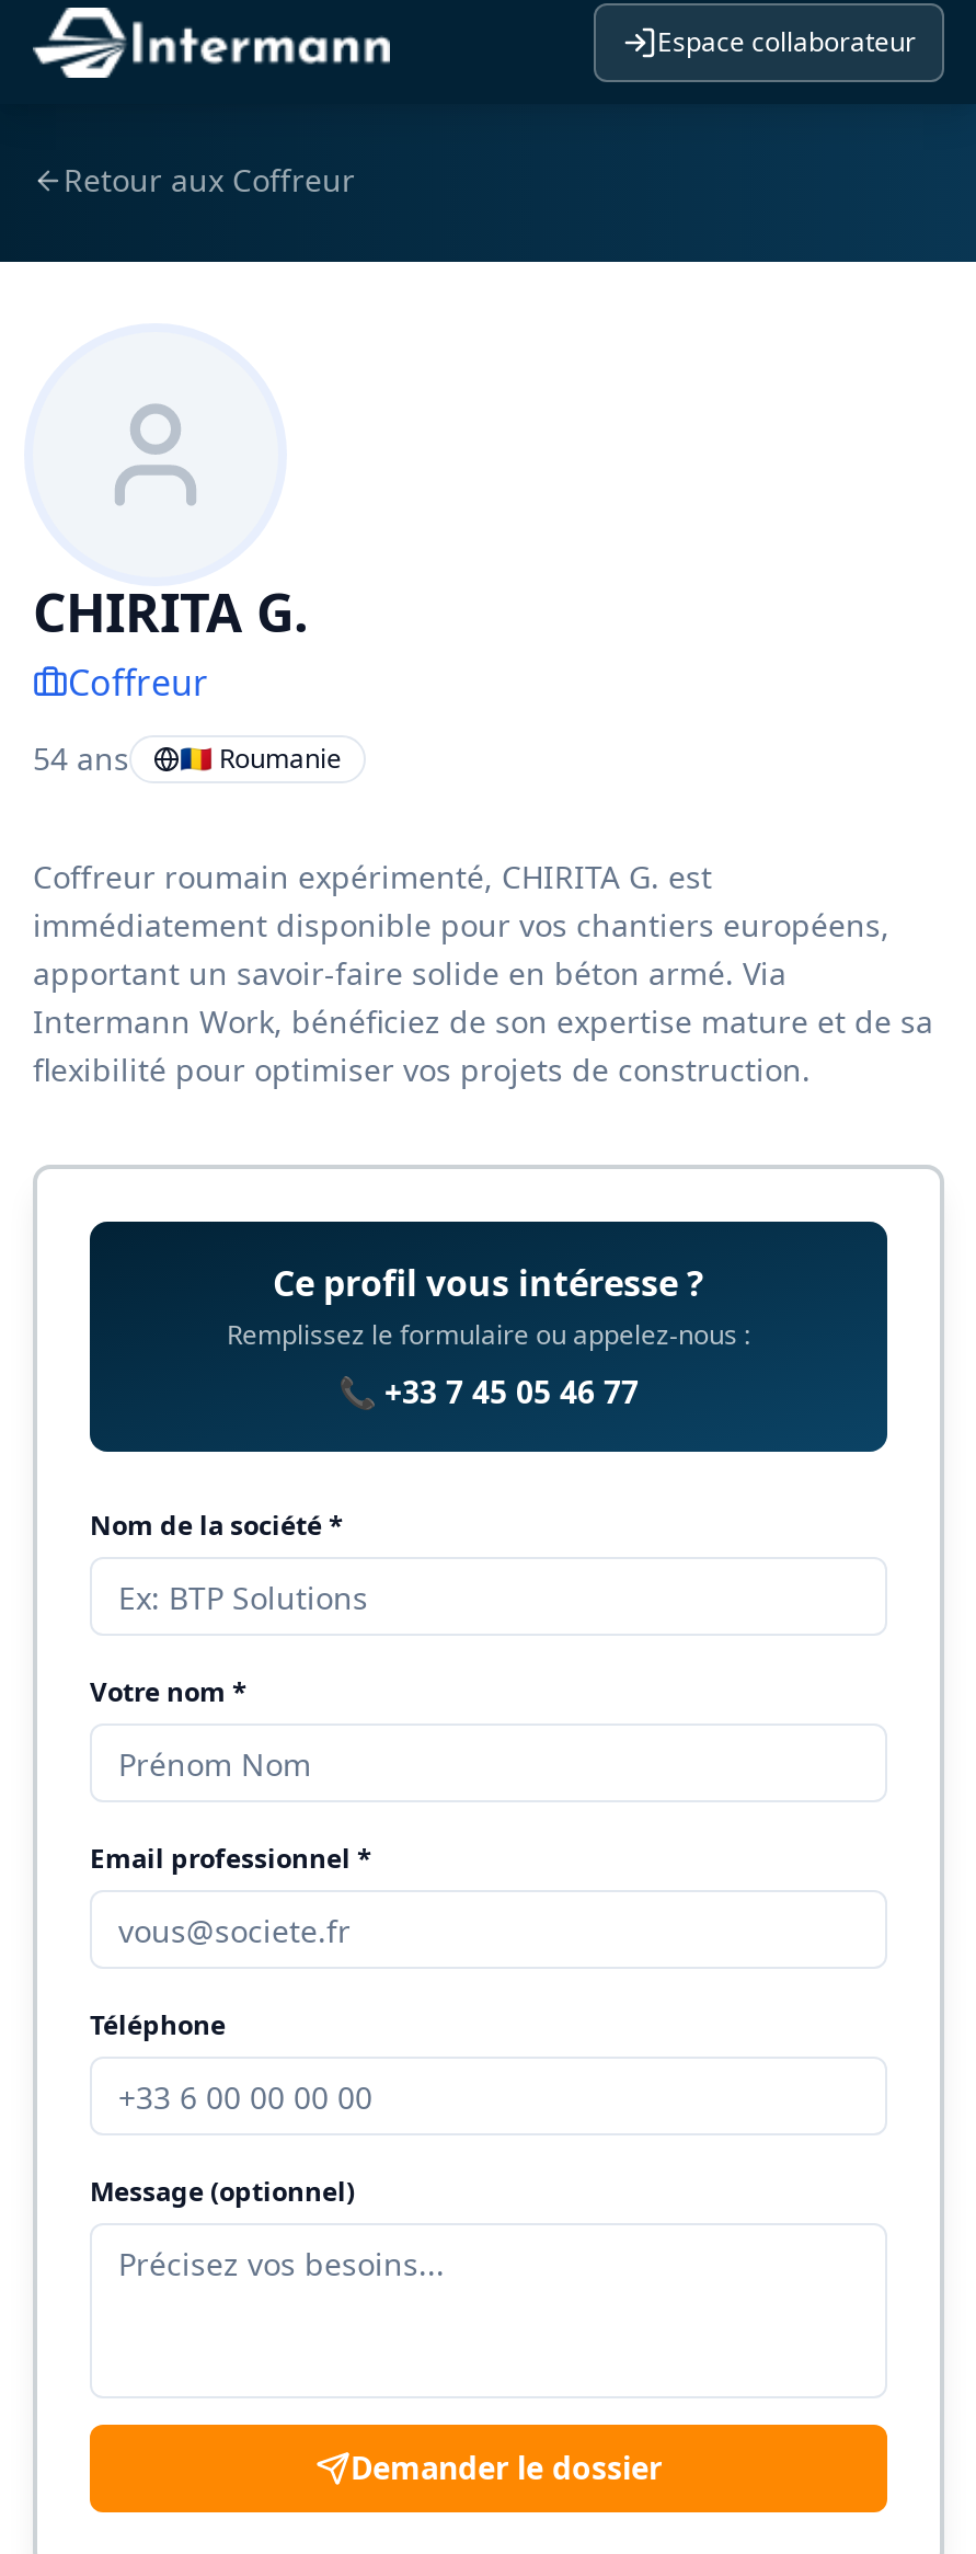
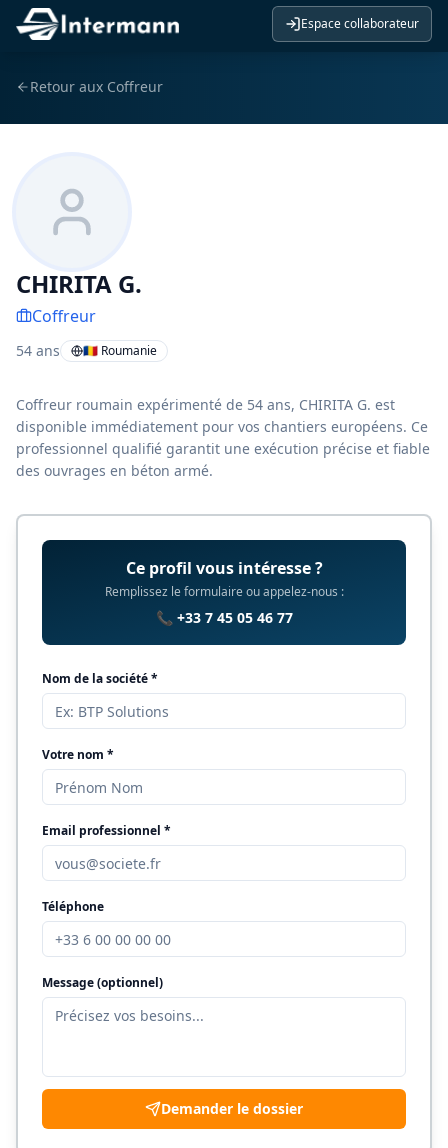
- Coffreur roumain expérimenté, CHIRITA G. est
- immédiatement disponible pour vos chantiers européens,
- apportant un savoir-faire solide en béton armé. Via
- Intermann Work, bénéficiez de son expertise mature et de sa
- flexibilité pour optimiser vos projets de construction.
+ Coffreur roumain expérimenté de 54 ans, CHIRITA G. est
+ disponible immédiatement pour vos chantiers européens. Ce
+ professionnel qualifié garantit une exécution précise et fiable
+ des ouvrages en béton armé.
